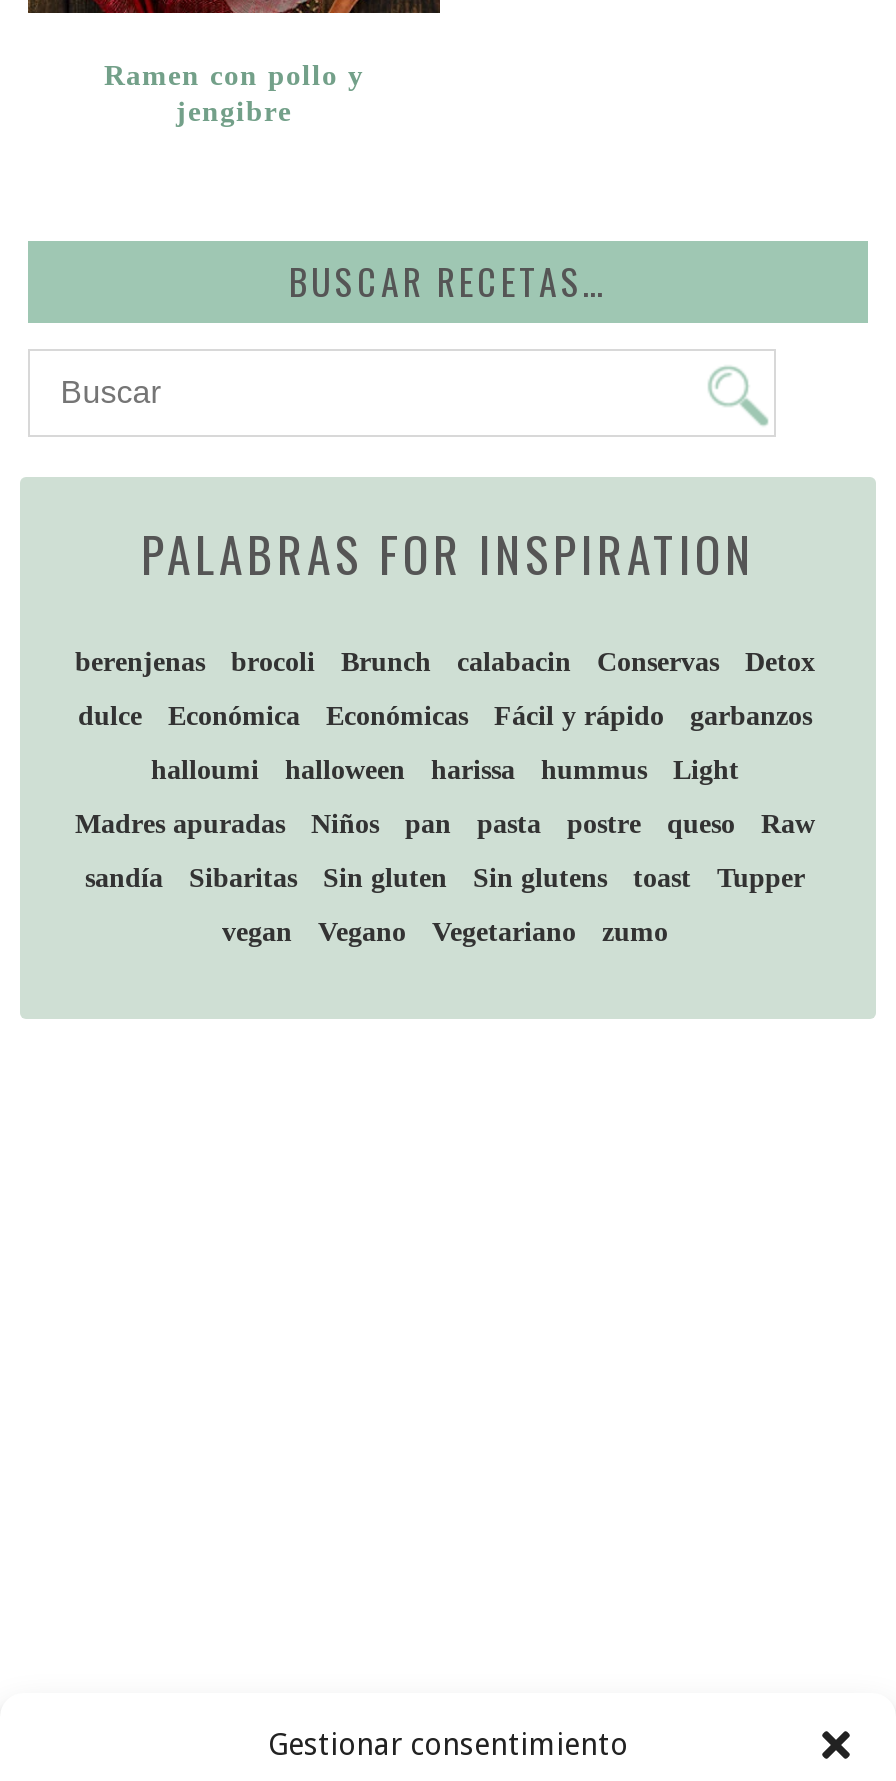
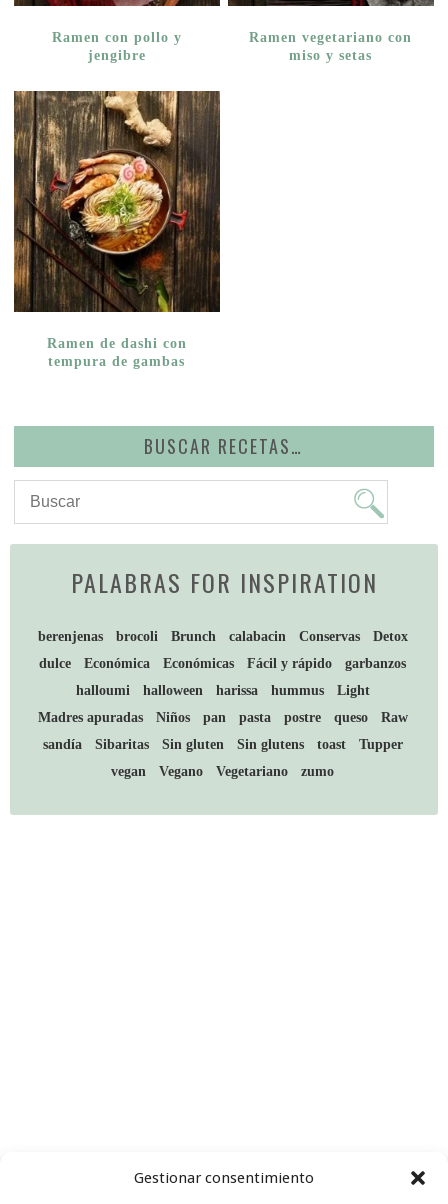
+ Ramen vegetariano con
+ miso y setas

+ [image]
+ Ramen de dashi con
+ tempura de gambas
